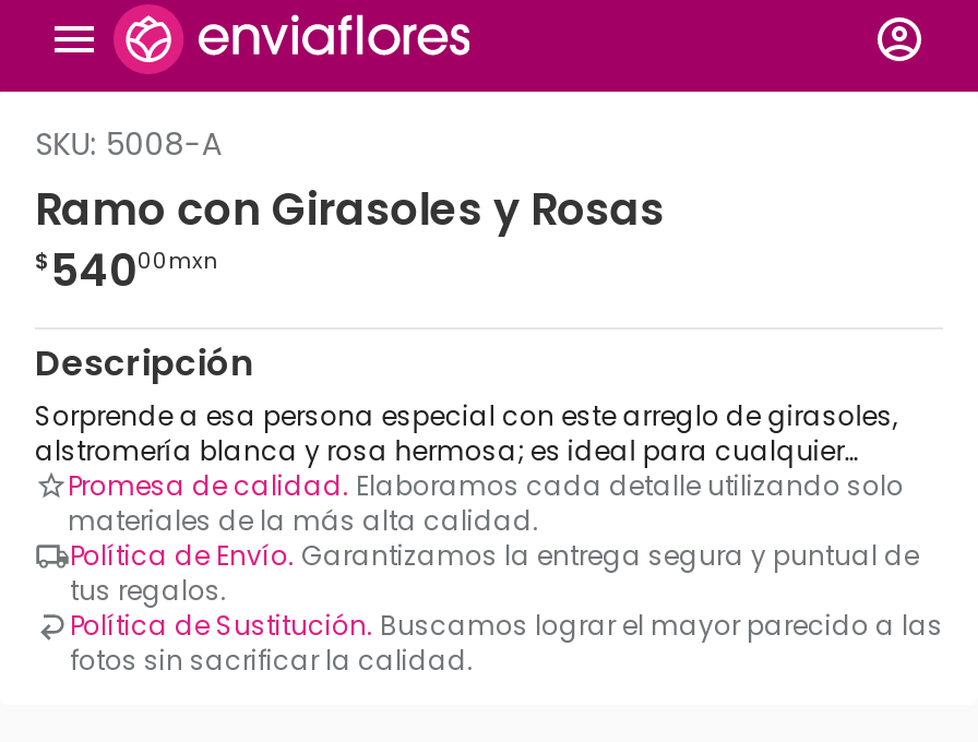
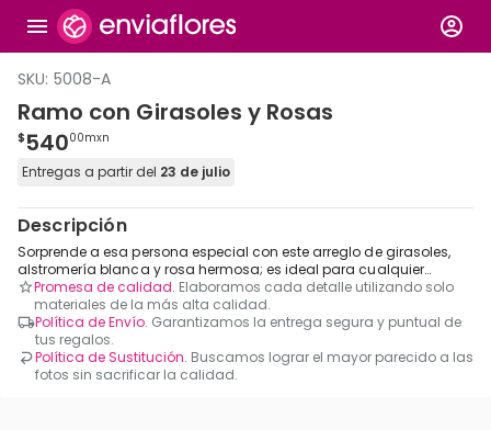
+ Entregas a partir del 23 de julio
